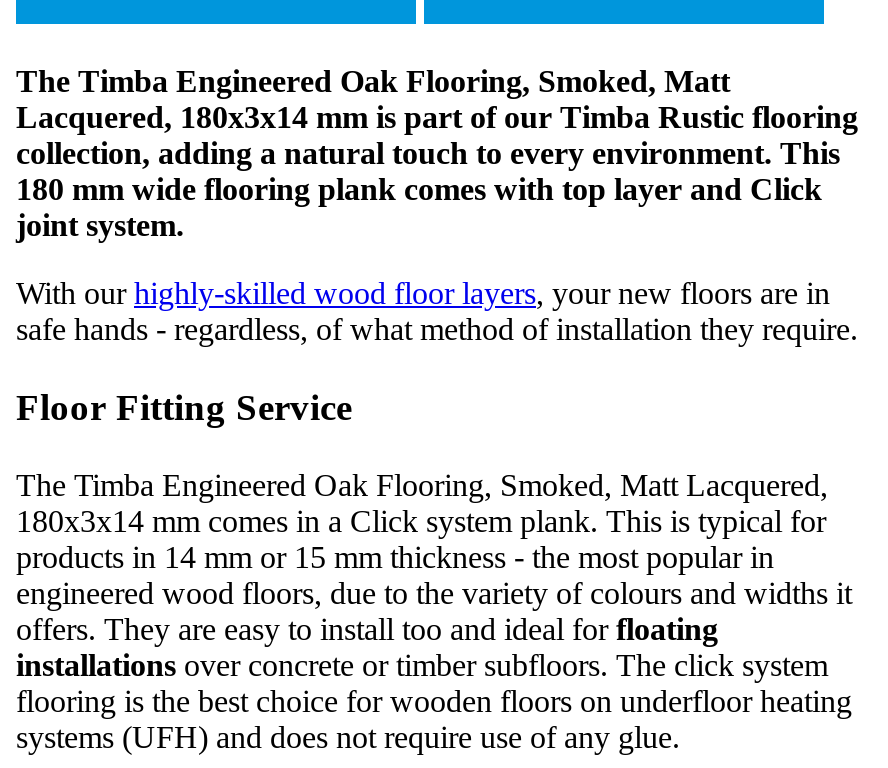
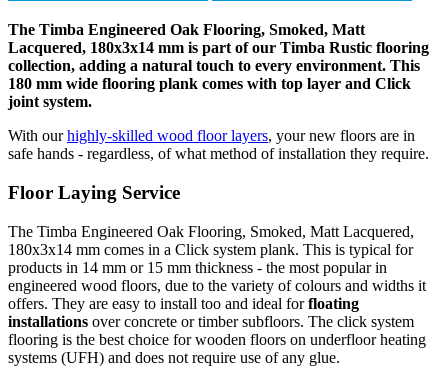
- Floor Fitting Service
+ Floor Laying Service
